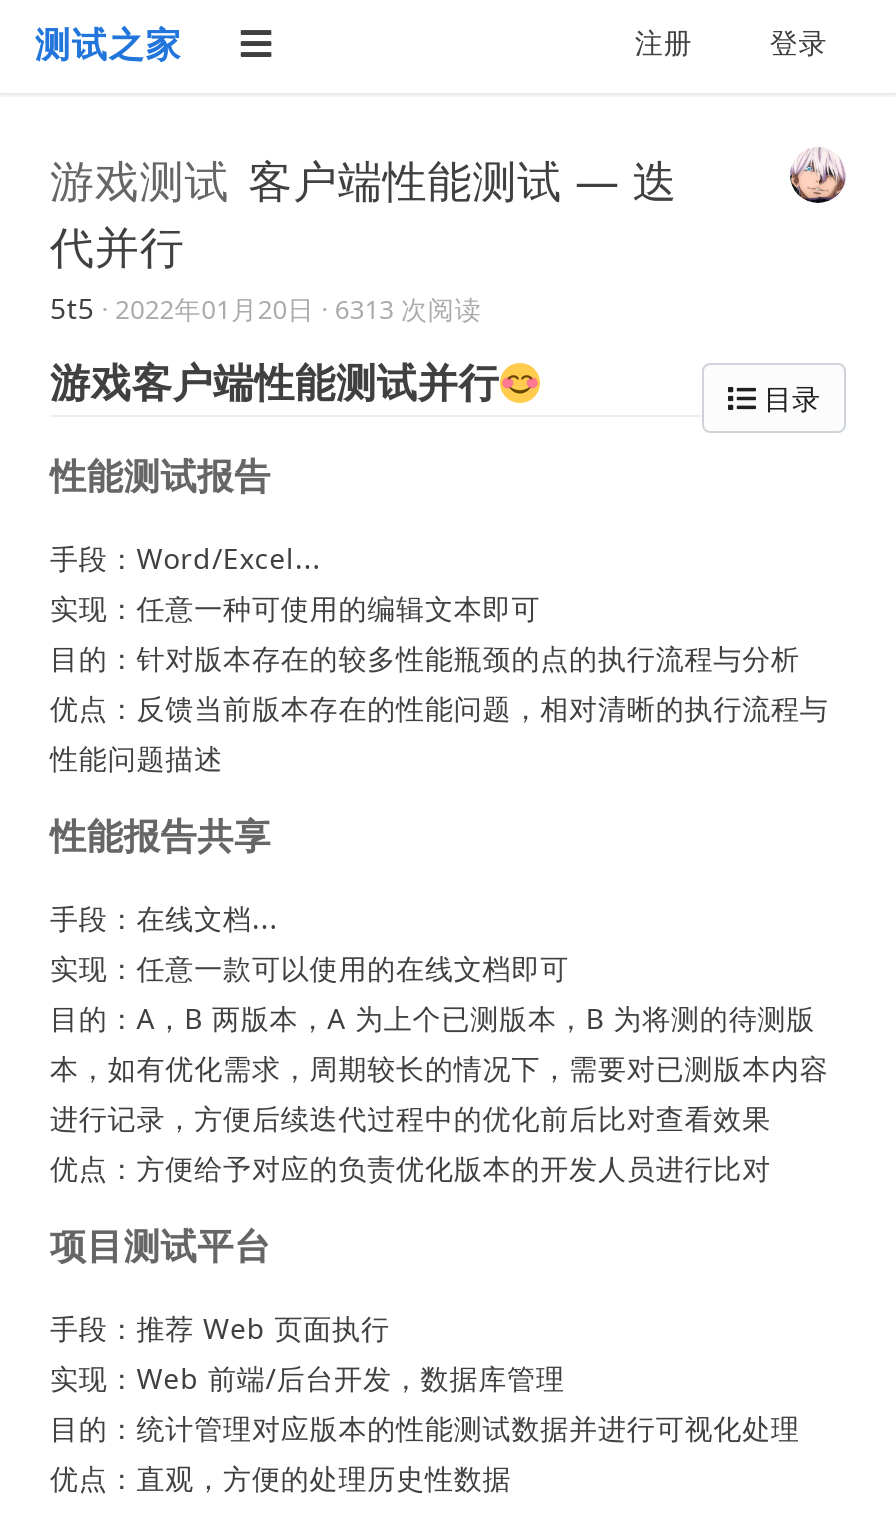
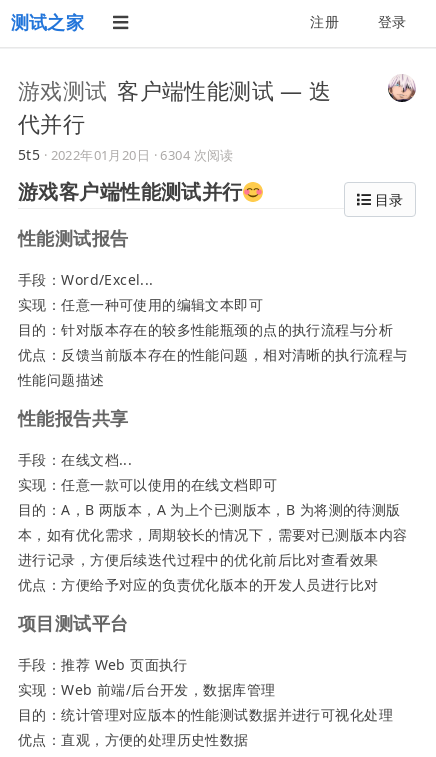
- 5t5 · 2022年01月20日· 6313 次阅读
+ 5t5 · 2022年01月20日· 6304 次阅读
